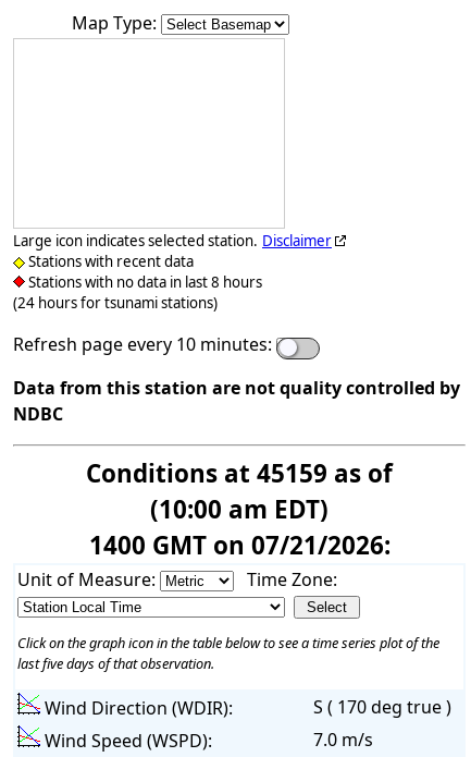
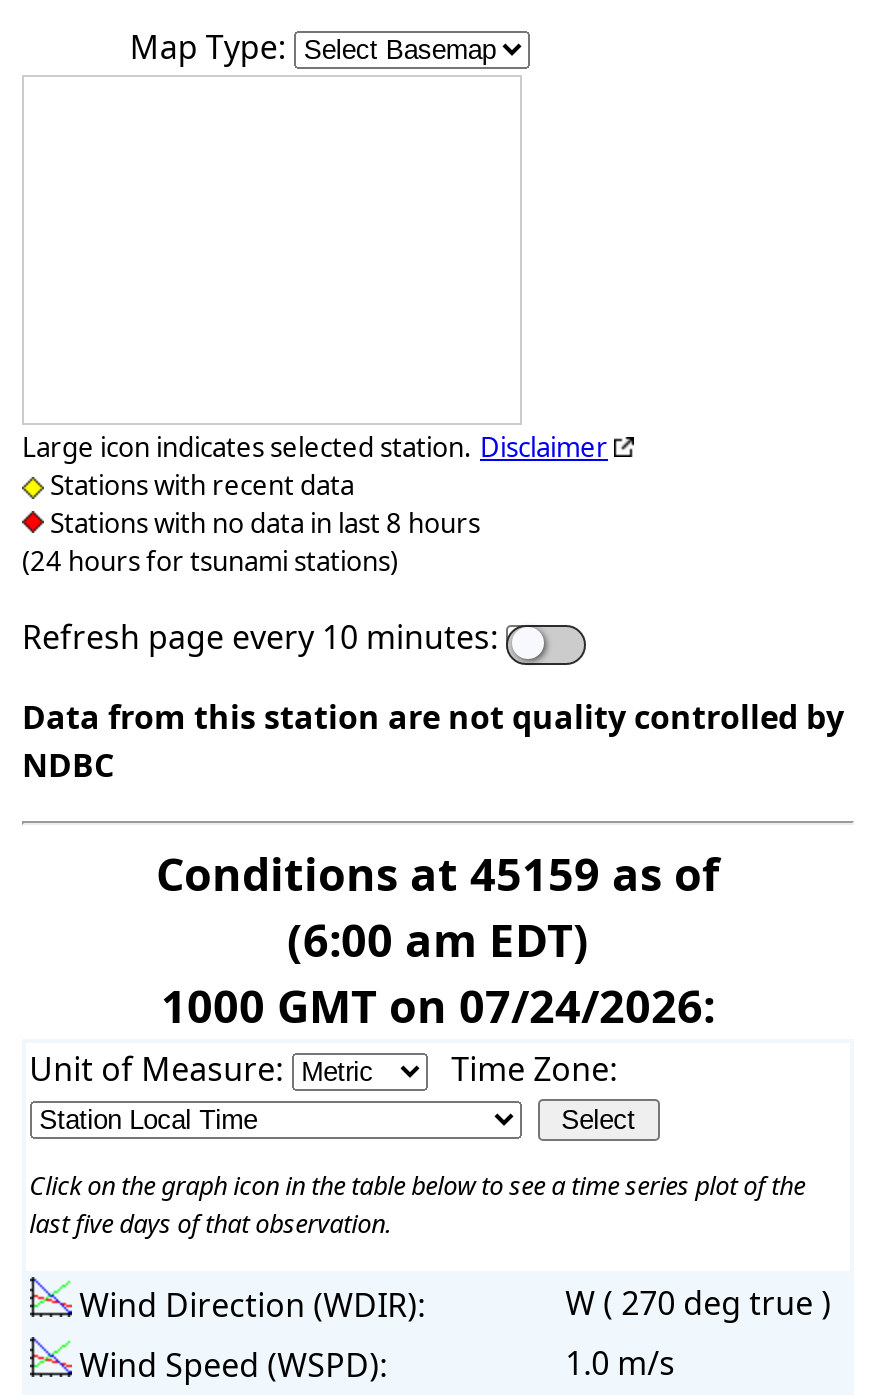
- (10:00 am EDT)
+ (6:00 am EDT)

- 1400 GMT on 07/21/2026:
+ 1000 GMT on 07/24/2026:

- S ( 170 deg true )
+ W ( 270 deg true )

- 7.0 m/s
+ 1.0 m/s
